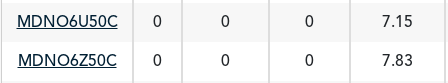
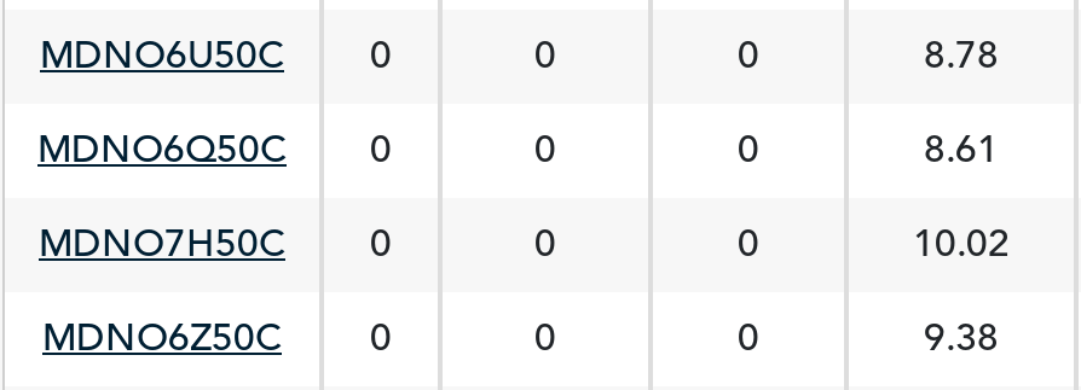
- 7.15
+ 8.78
+ MDNO6Q50C
+ 0
+ 0
+ 0
+ 8.61
+ MDNO7H50C
+ 0
+ 0
+ 0
+ 10.02

- 7.83
+ 9.38
